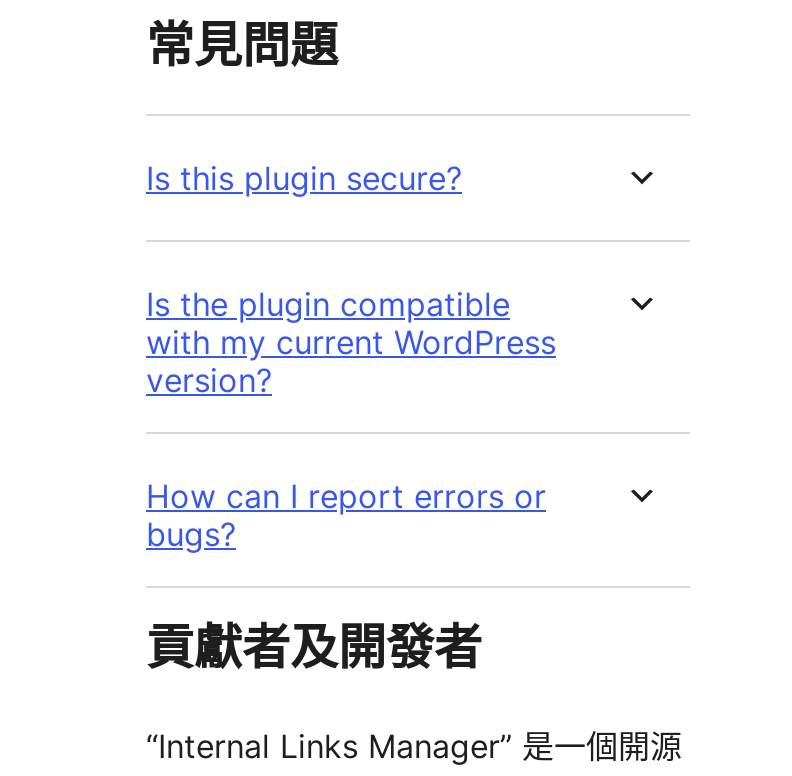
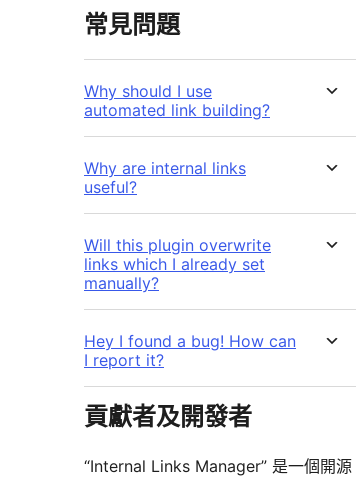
- Is this plugin secure?
- Is the plugin compatible
- with my current WordPress
- version?
- How can I report errors or
- bugs?
+ Why should I use
+ automated link building?
+ Why are internal links
+ useful?
+ Will this plugin overwrite
+ links which I already set
+ manually?
+ Hey I found a bug! How can
+ I report it?
